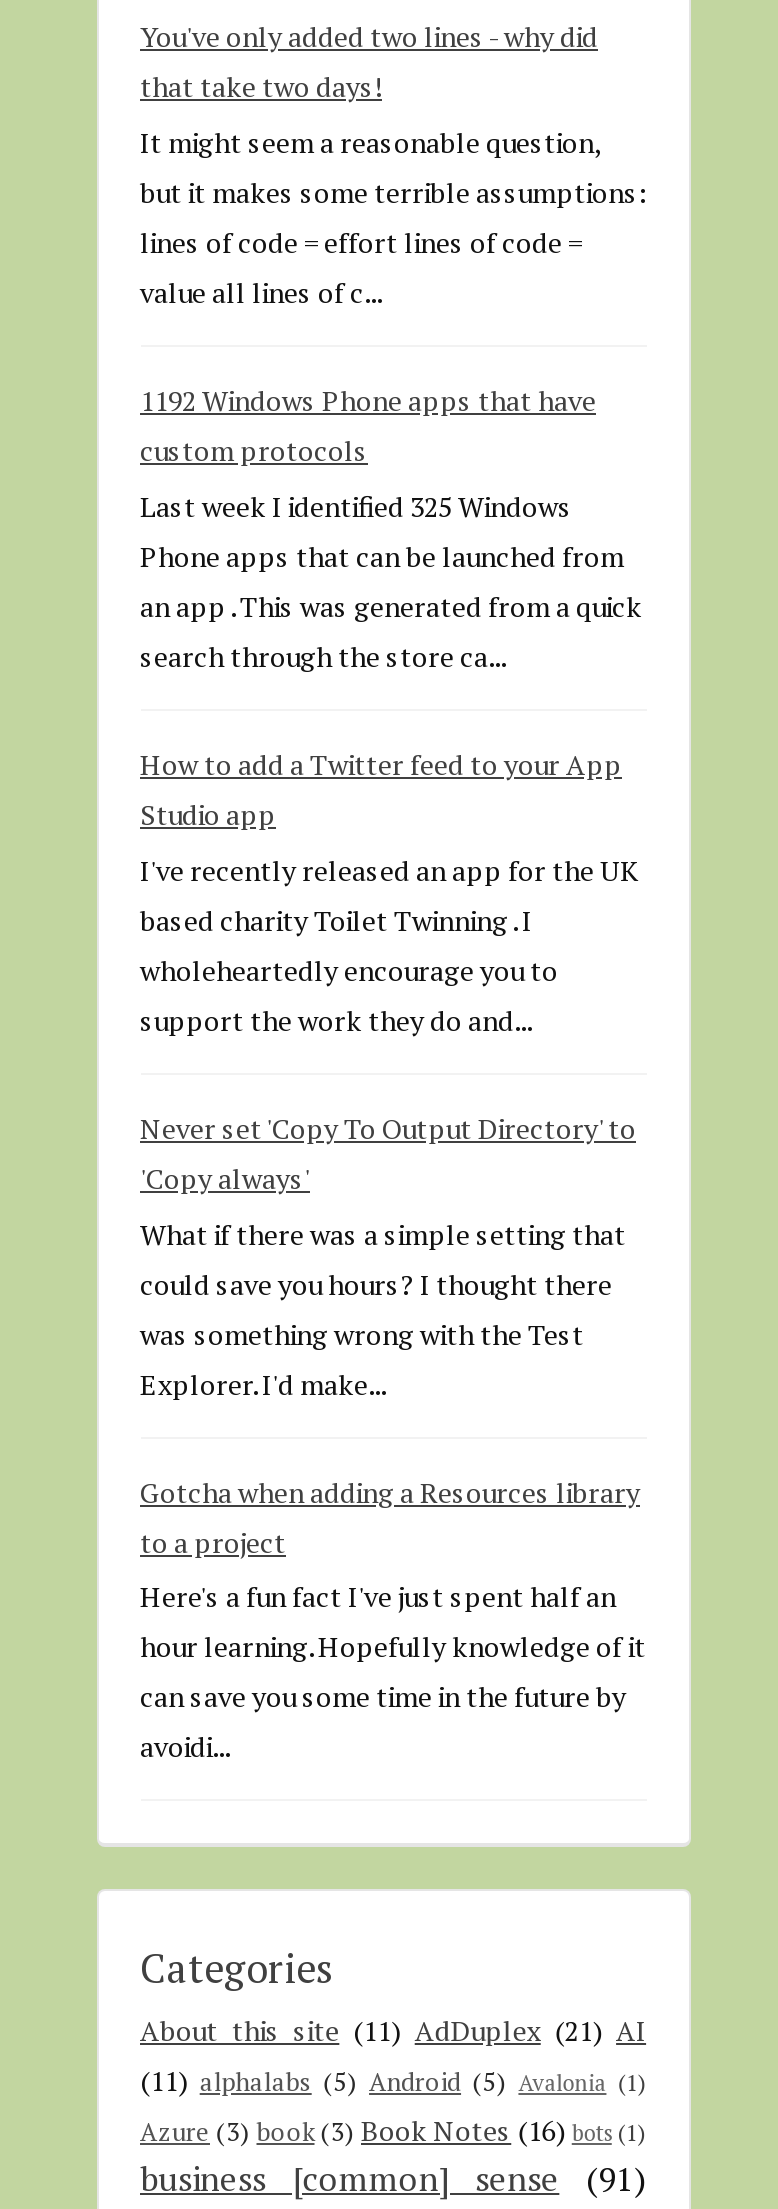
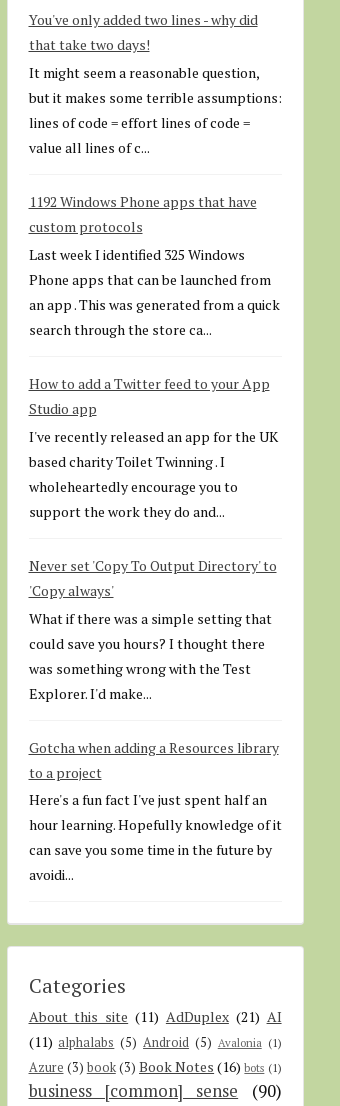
- business [common] sense (91)
+ business [common] sense (90)
